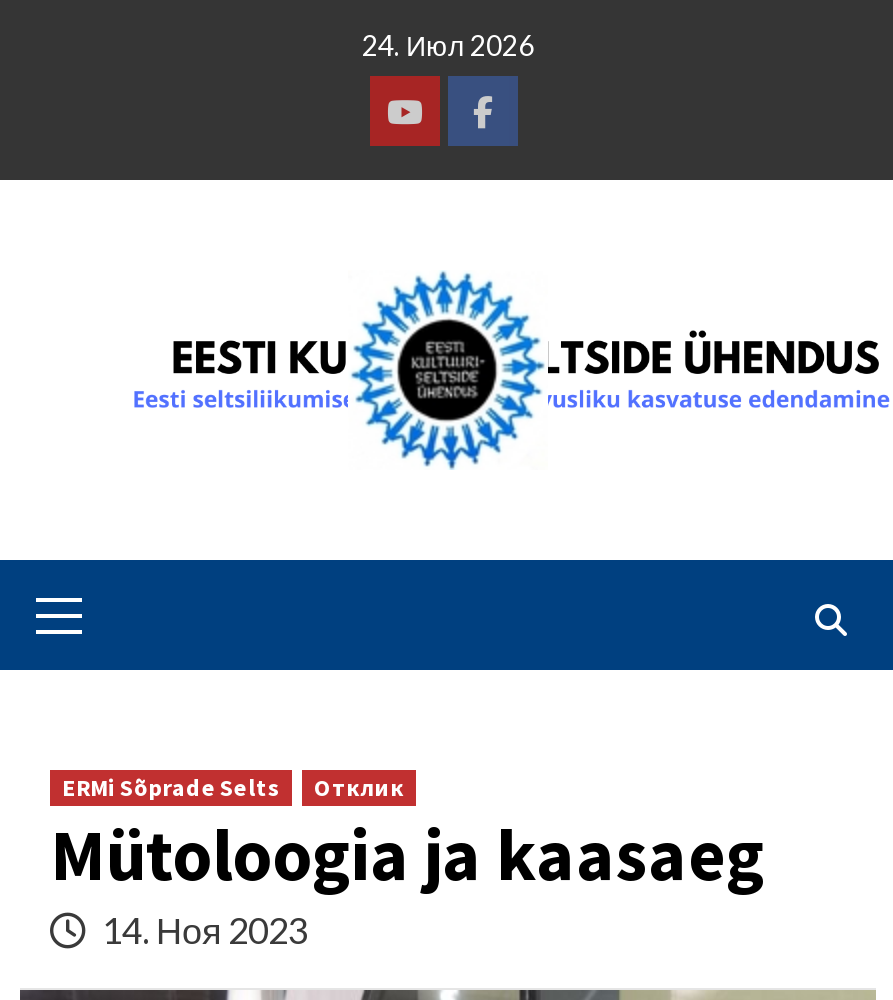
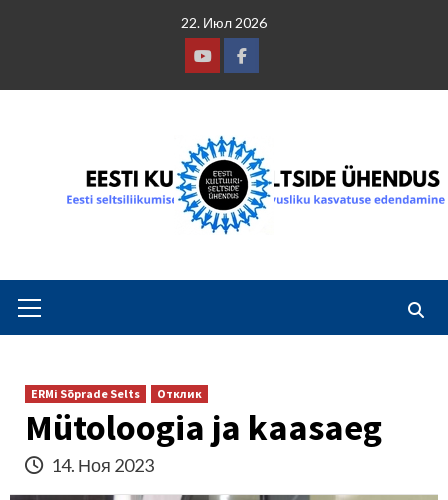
- 24. Июл 2026
+ 22. Июл 2026
